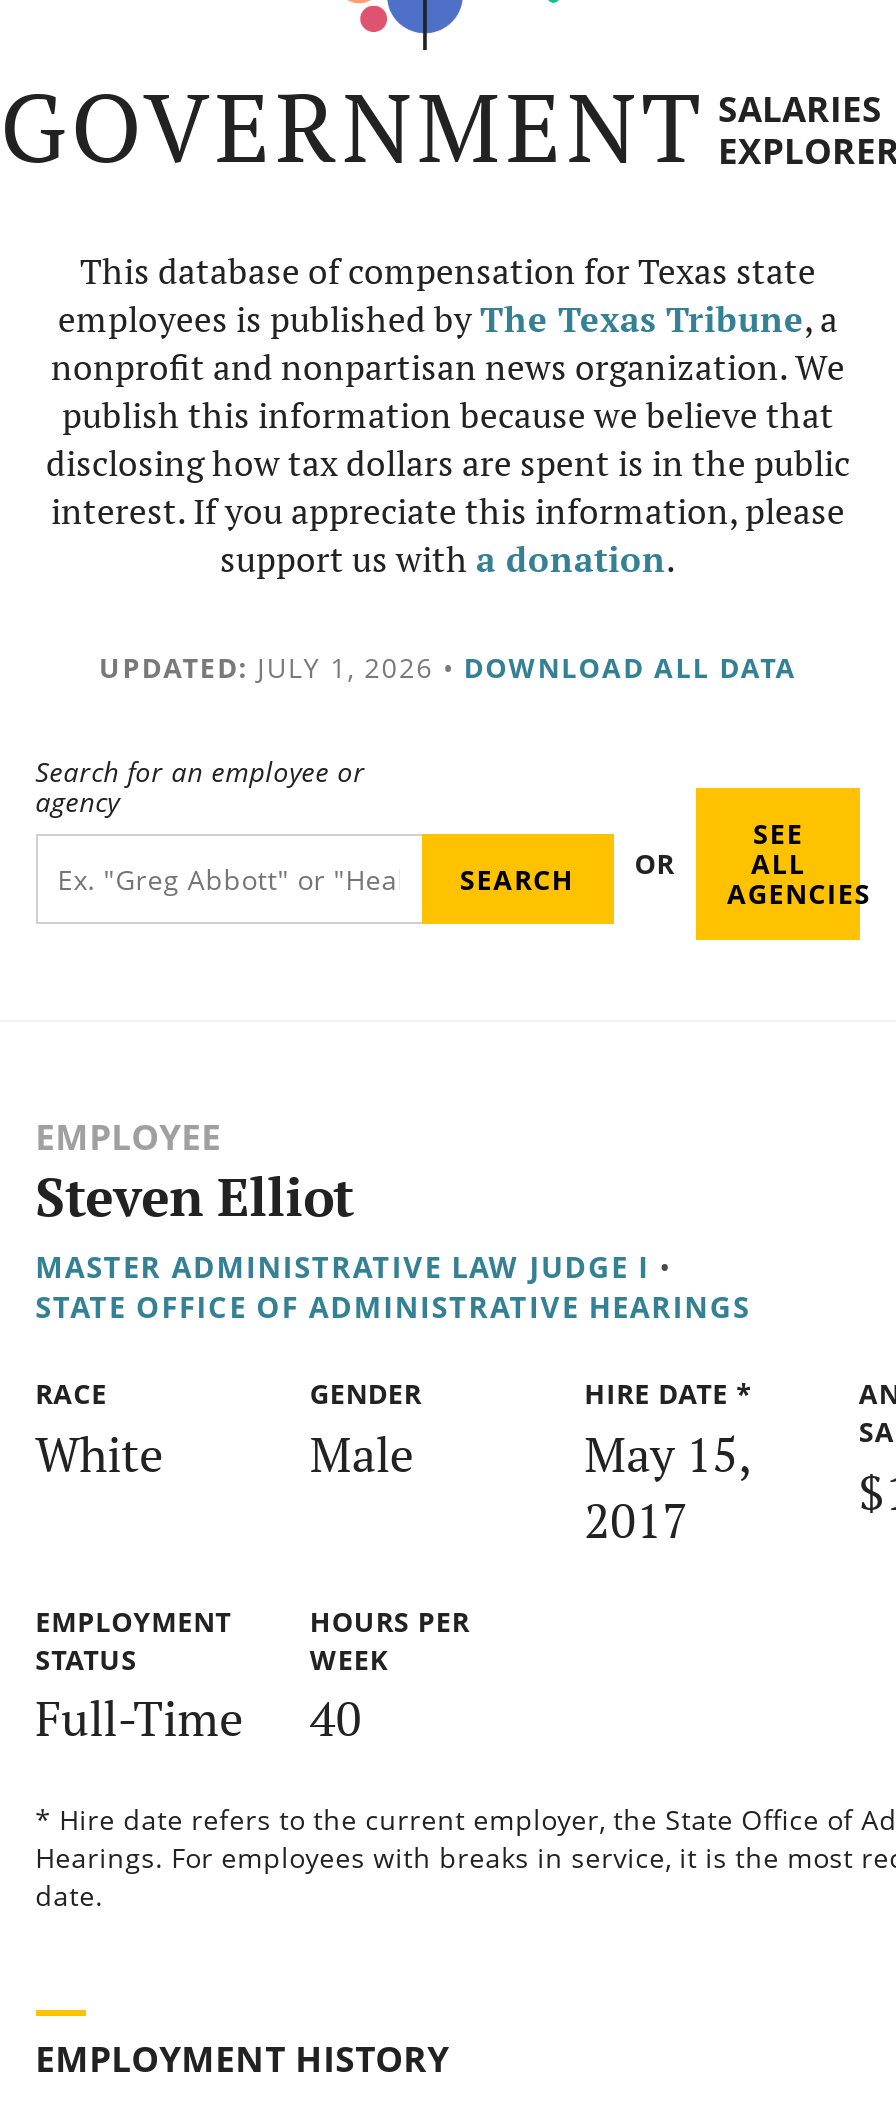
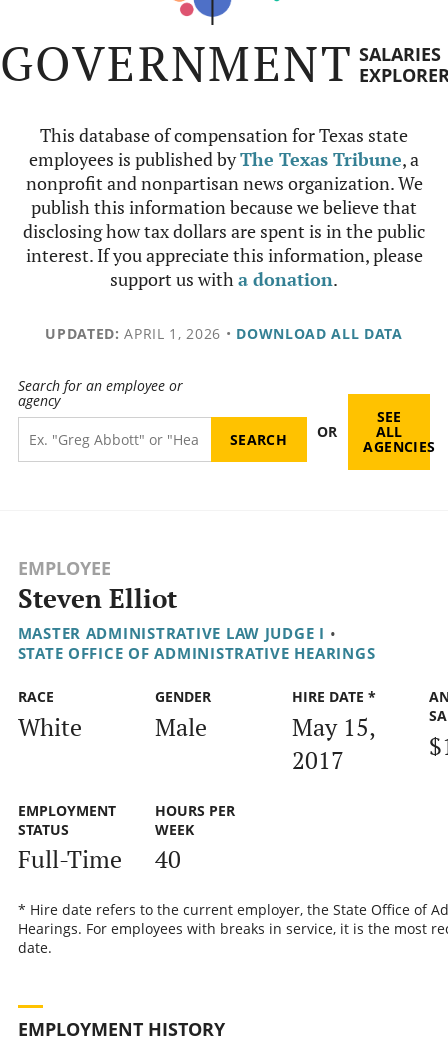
- UPDATED: JULY 1, 2026 • DOWNLOAD ALL DATA
+ UPDATED: APRIL 1, 2026 • DOWNLOAD ALL DATA
